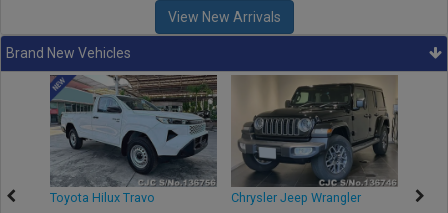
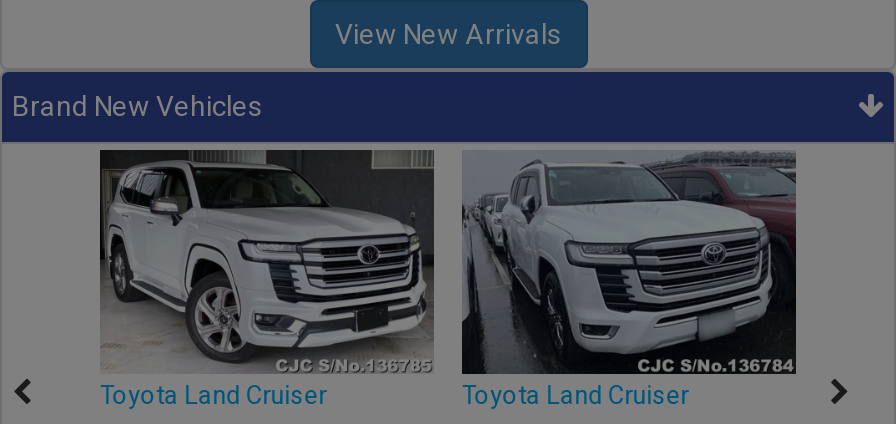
- [image]
- Toyota Hilux Travo
+ [image]
+ Toyota Land Cruiser

- [image]
- Chrysler Jeep Wrangler
+ [image]
+ Toyota Land Cruiser
